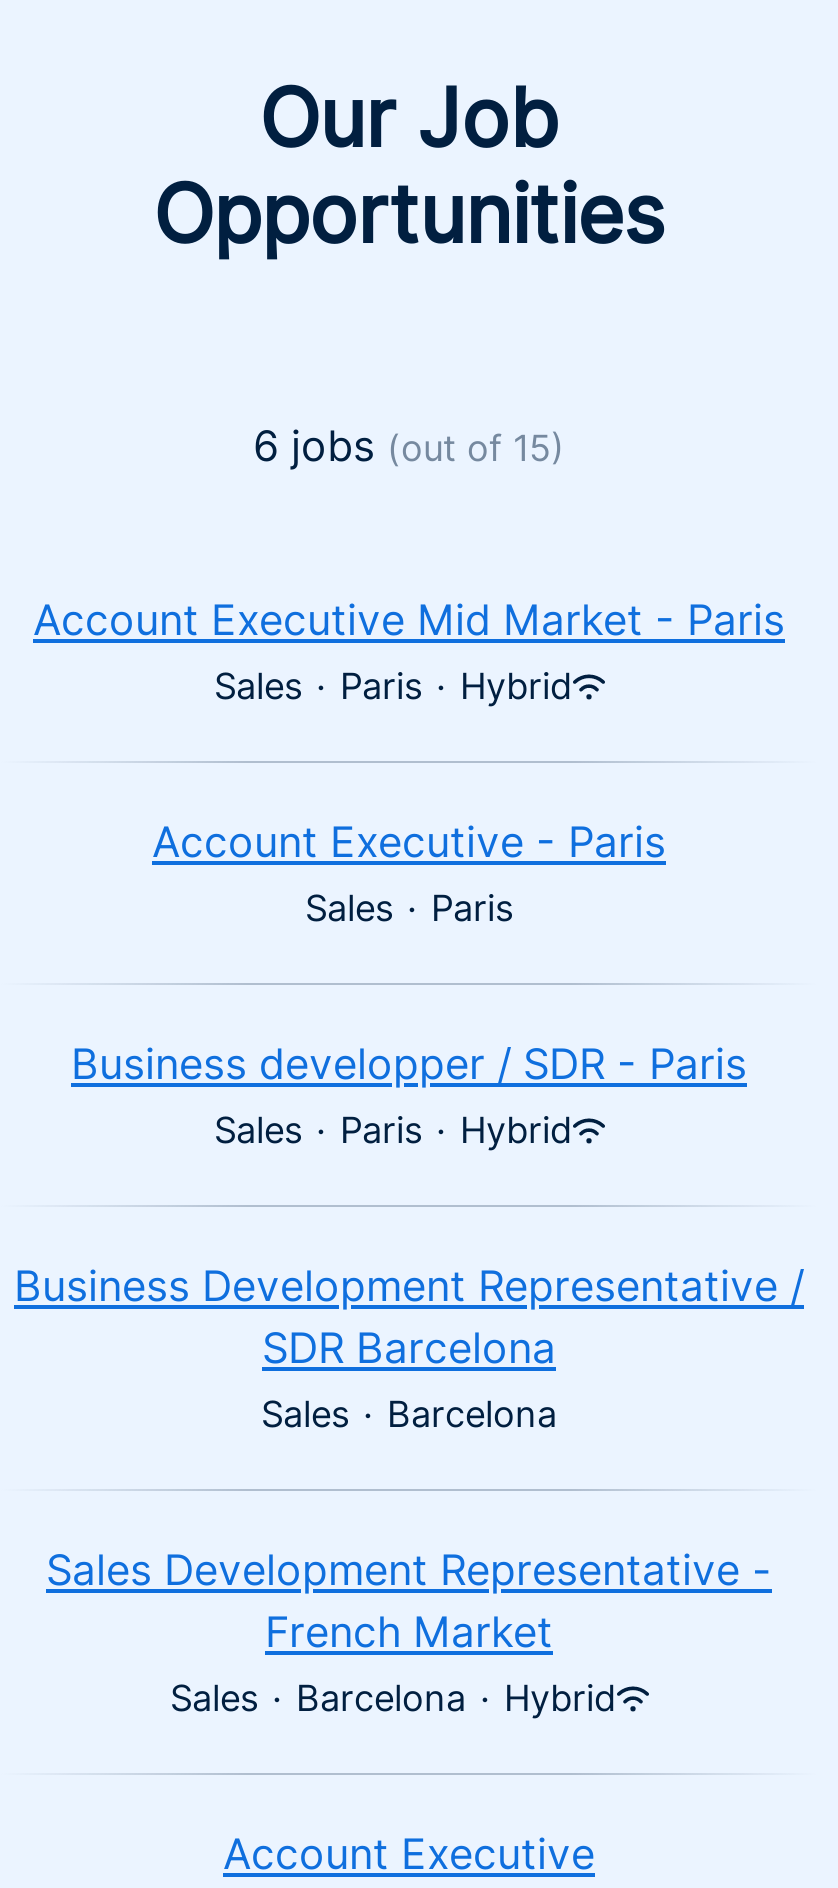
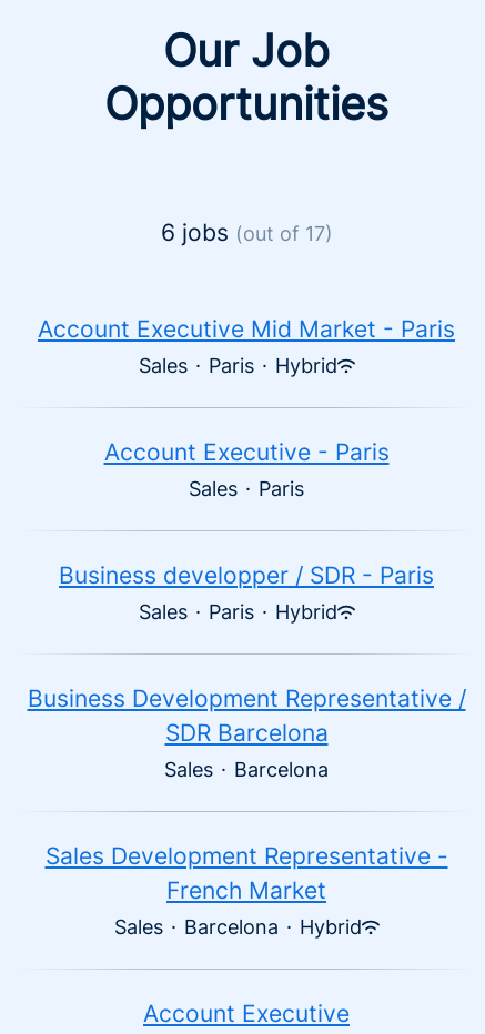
- 6 jobs (out of 15)
+ 6 jobs (out of 17)
